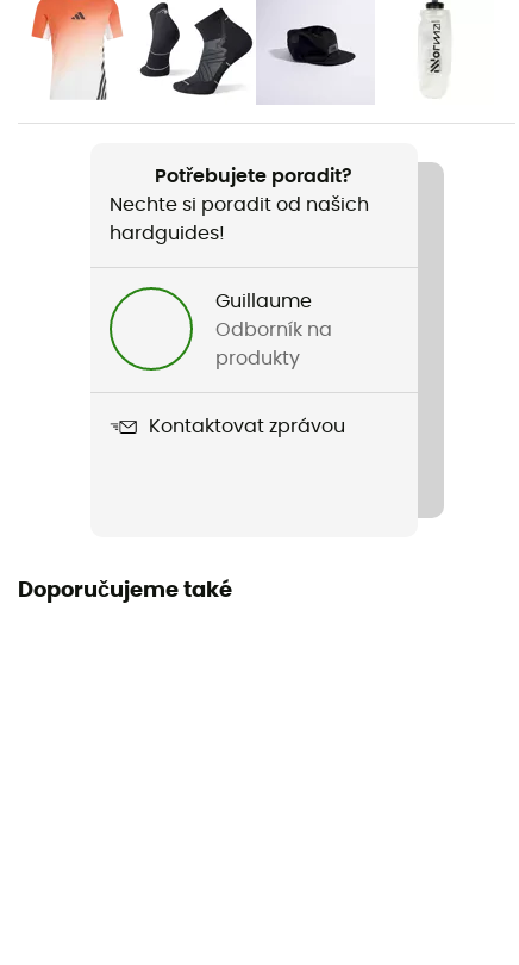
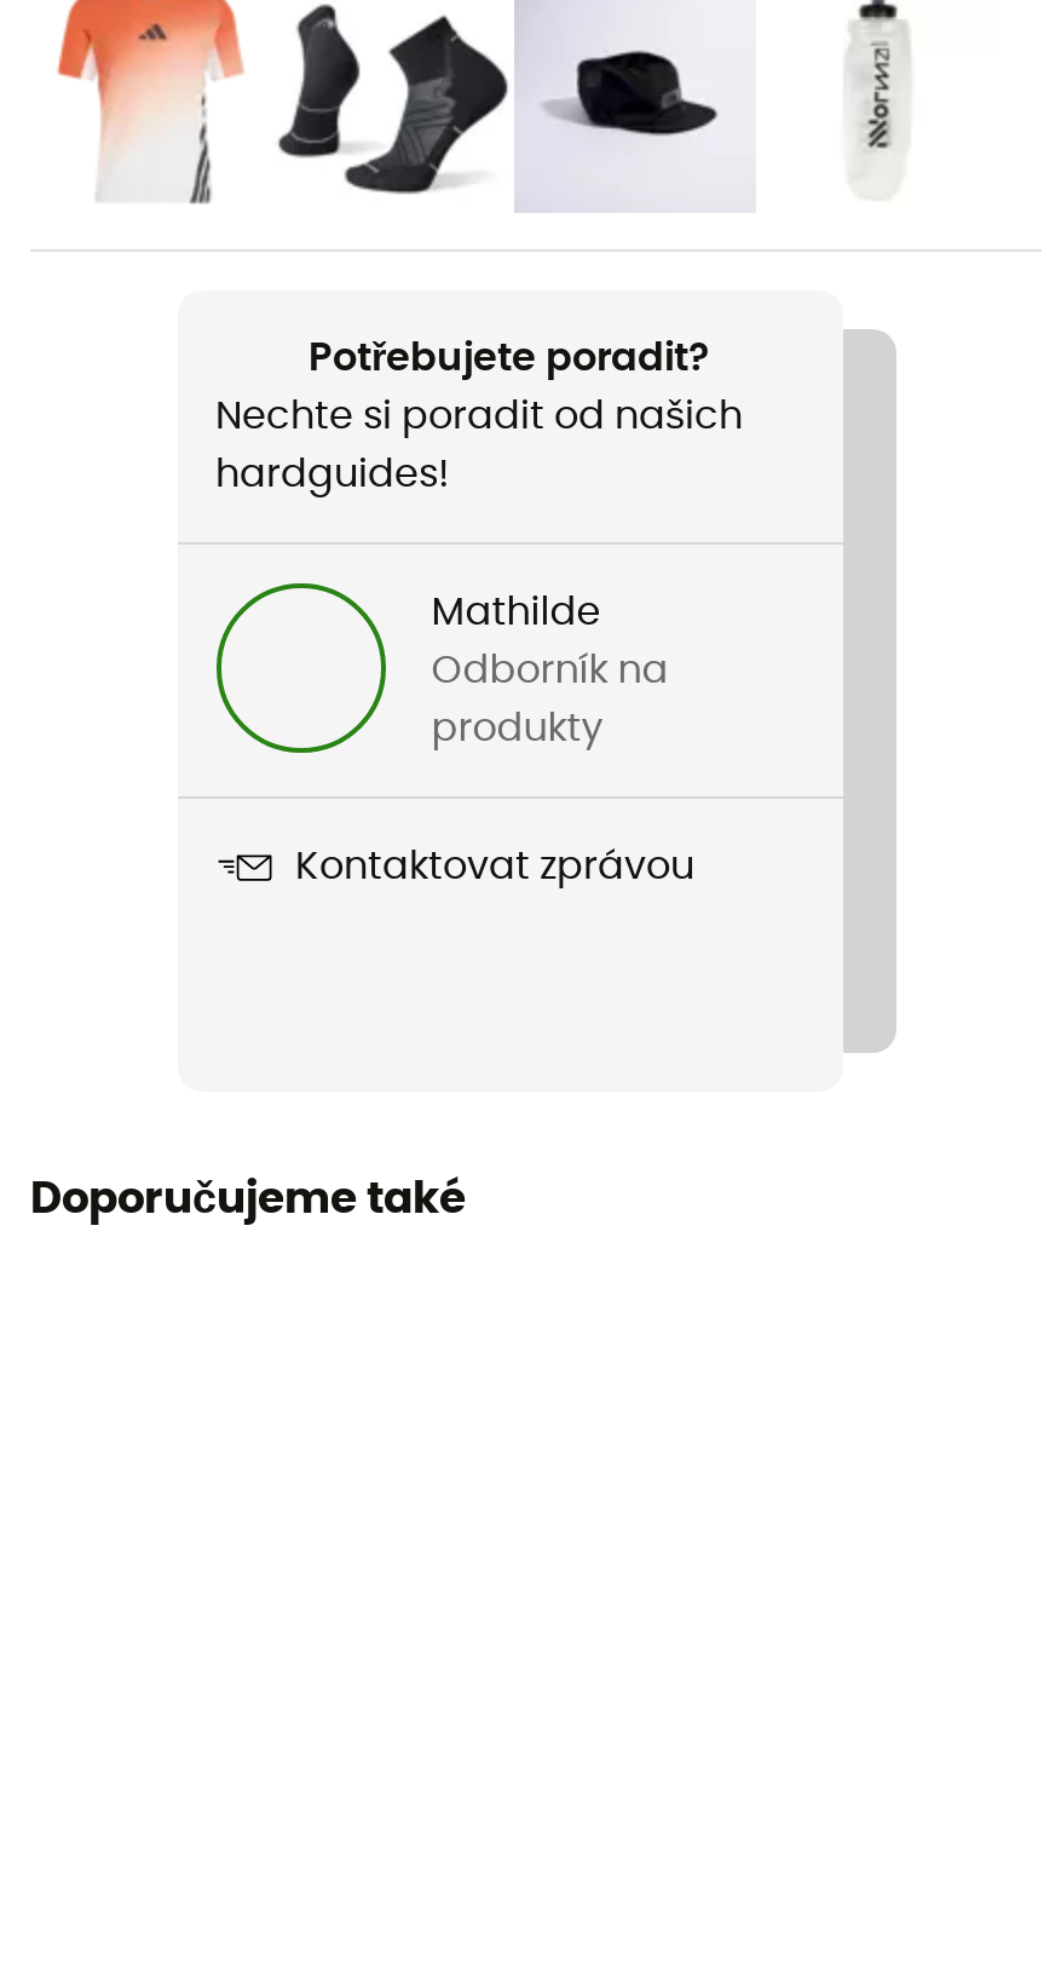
- Guillaume
+ Mathilde
